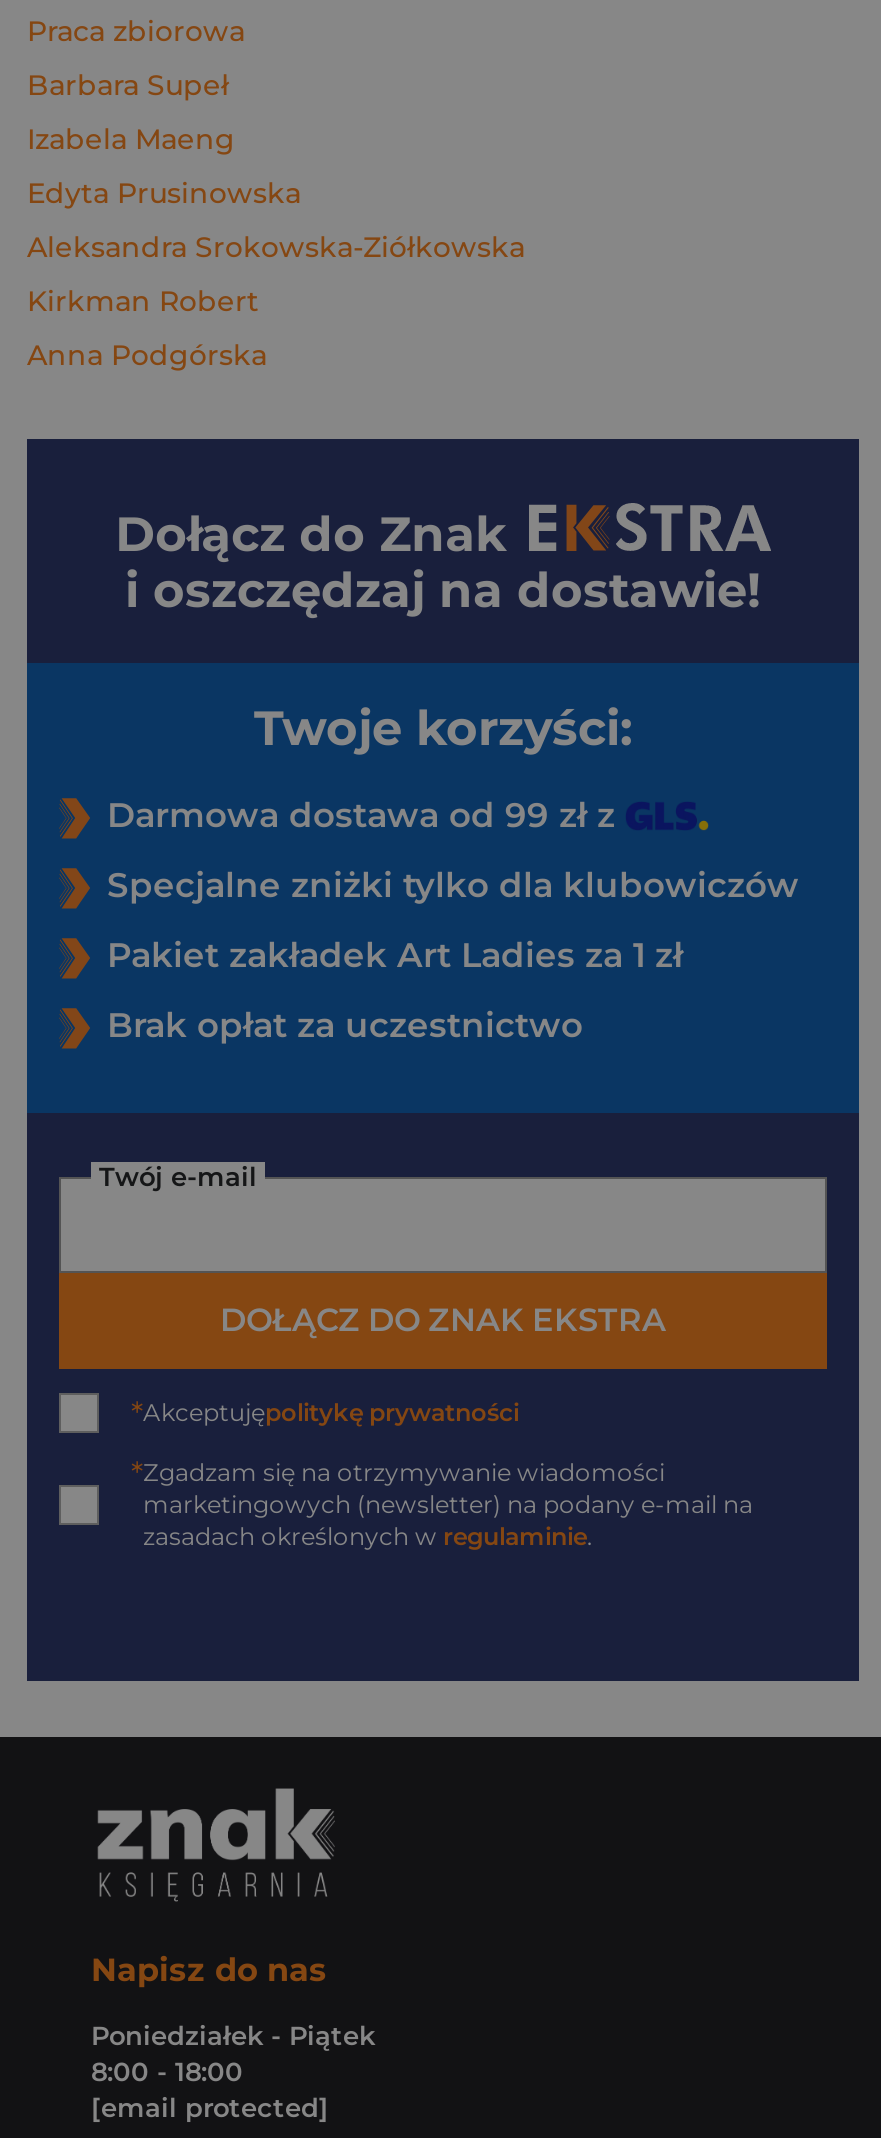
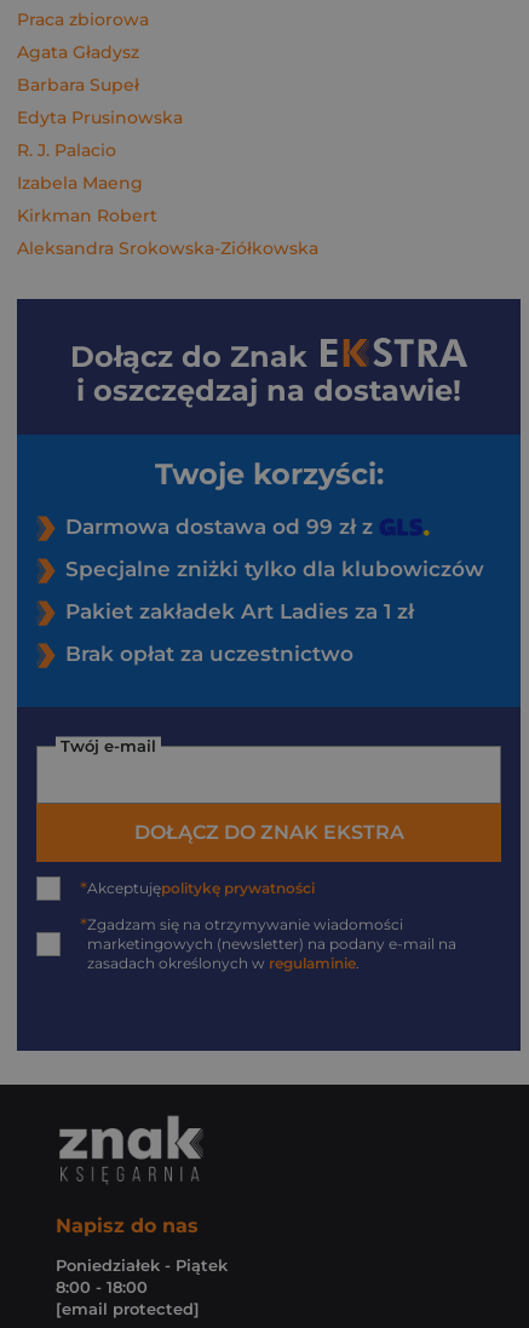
+ Agata Gładysz

moved down: Izabela Maeng

+ R. J. Palacio

moved down: Aleksandra Srokowska-Ziółkowska

- Anna Podgórska
